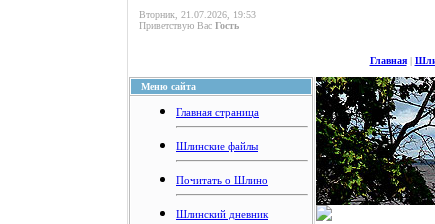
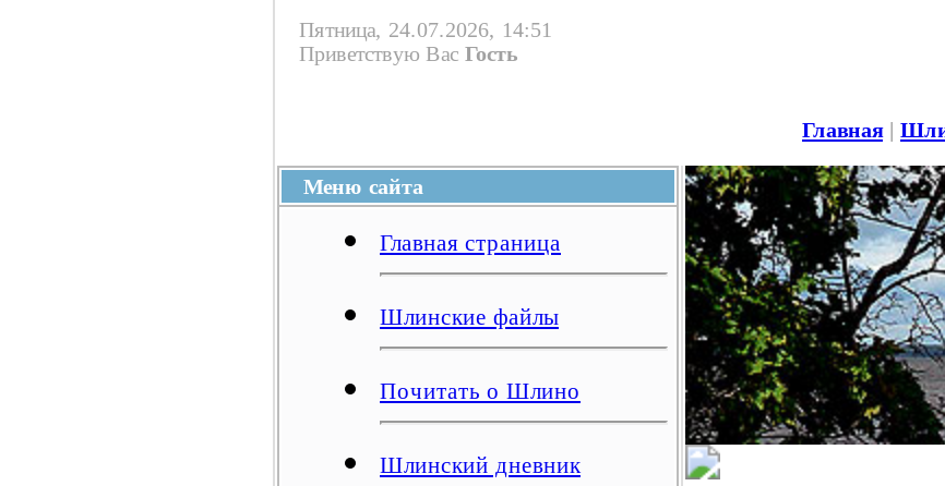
- Вторник, 21.07.2026, 19:53
+ Пятница, 24.07.2026, 14:51
